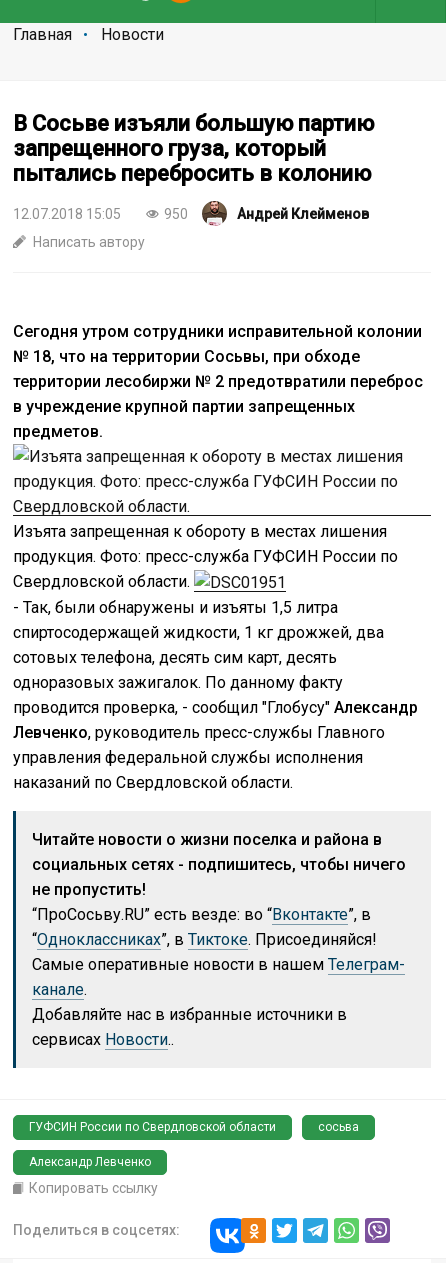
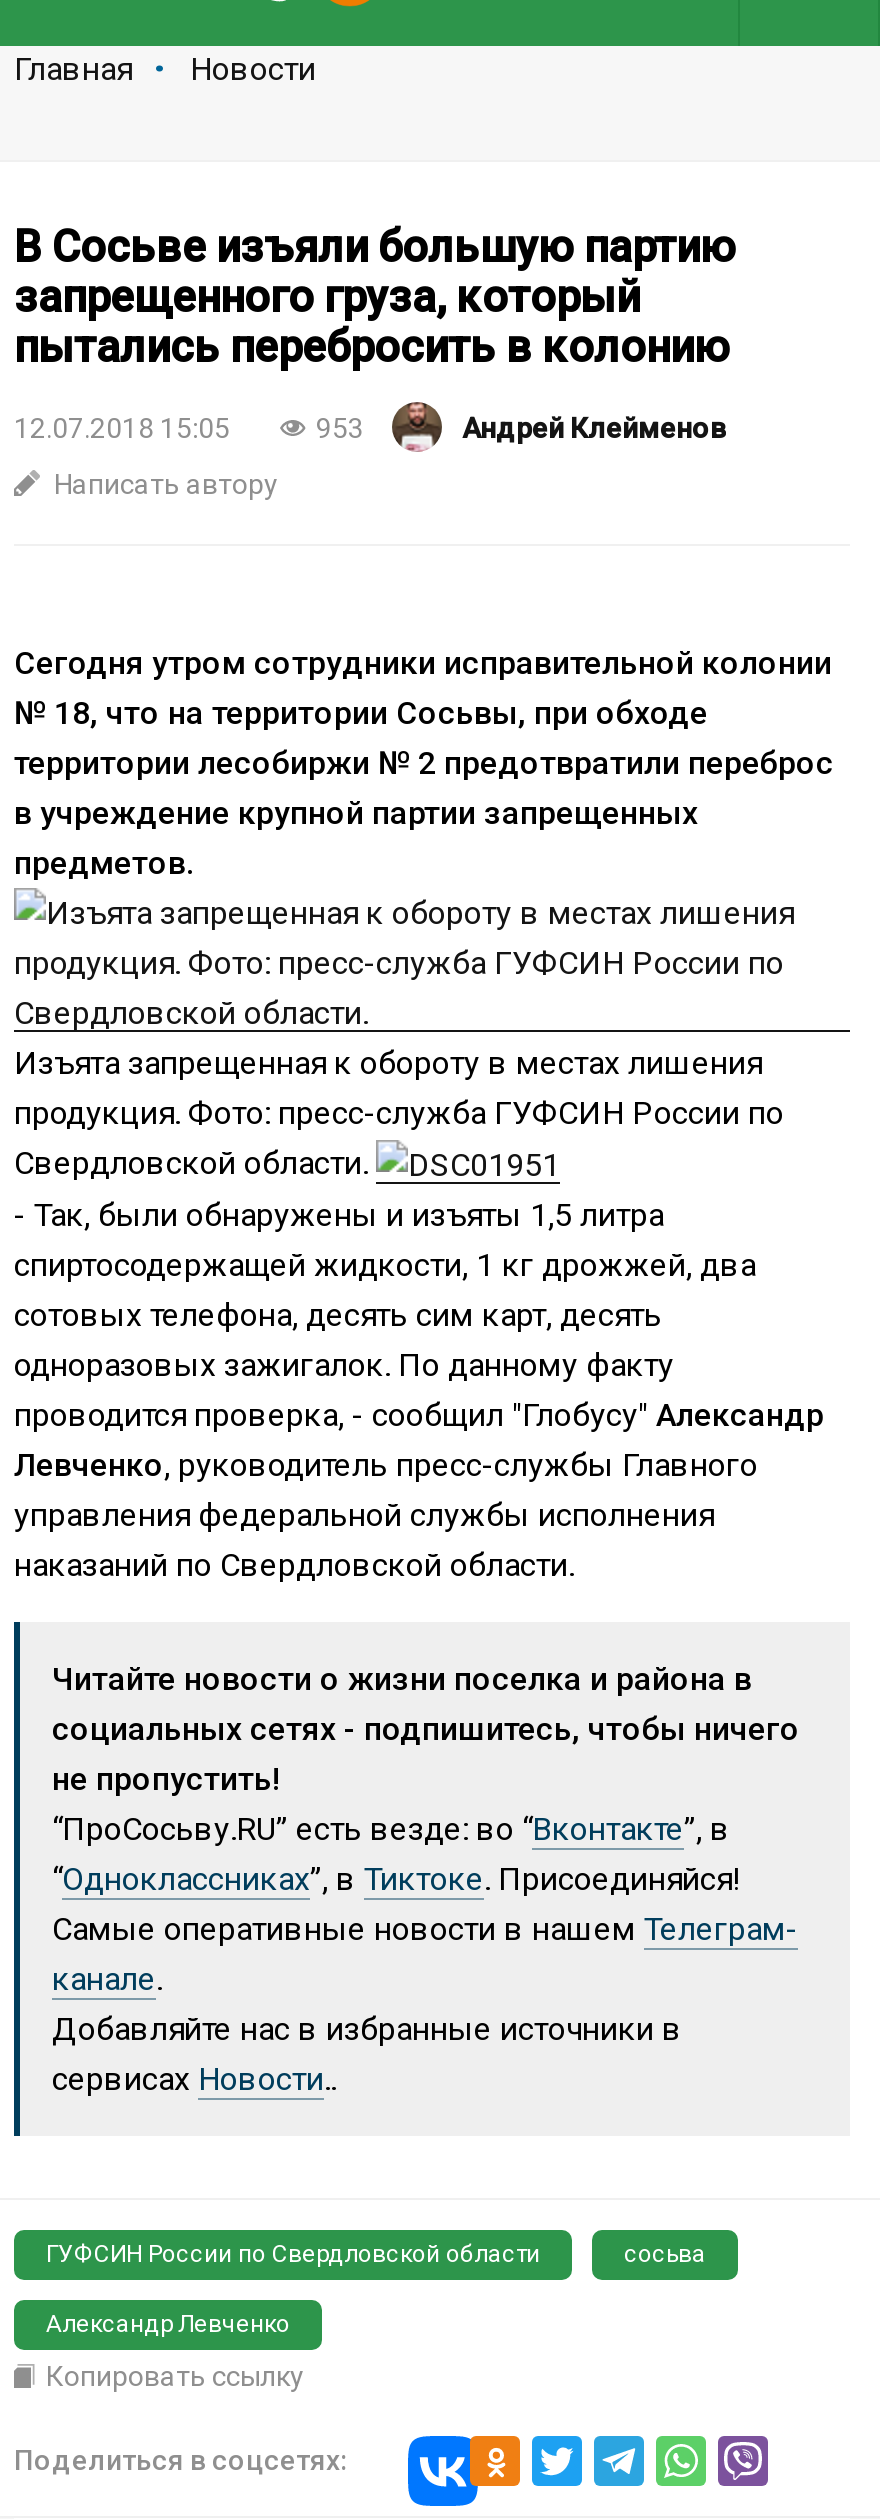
- 950
+ 953
